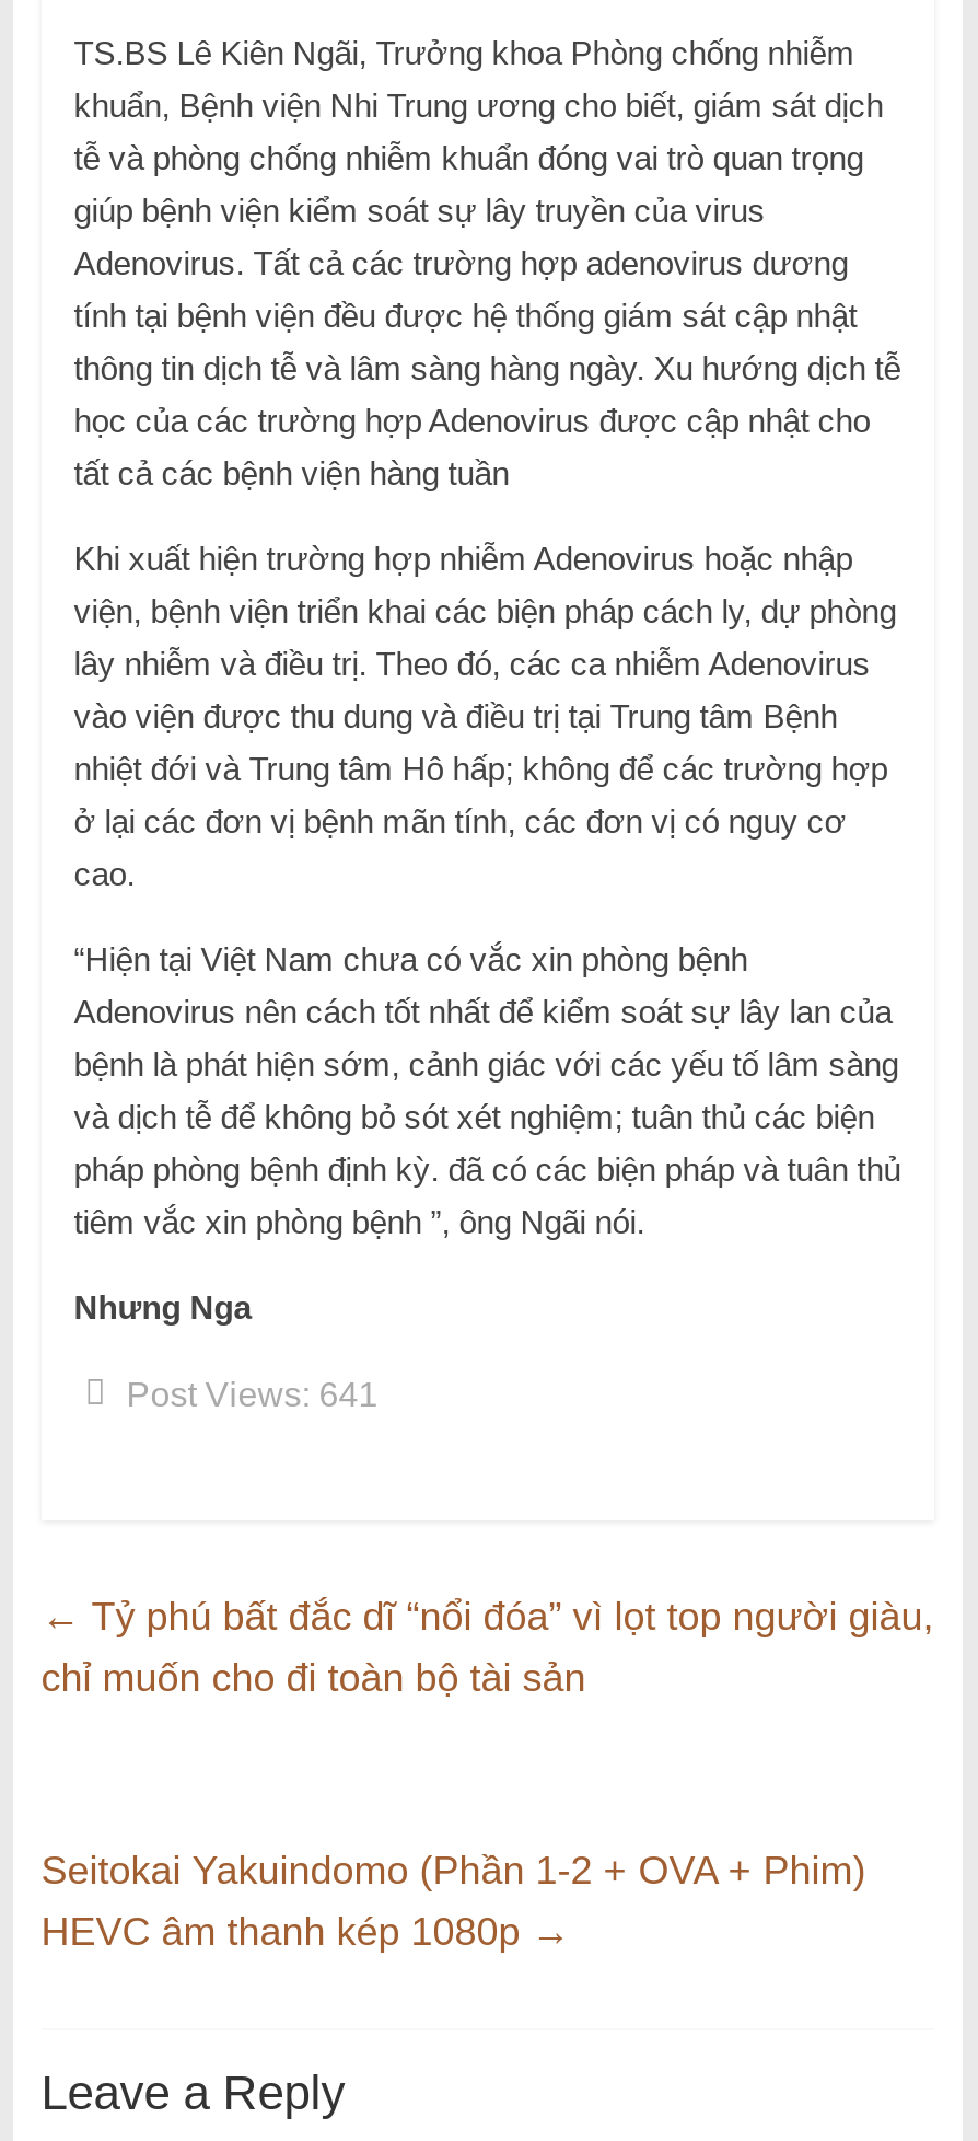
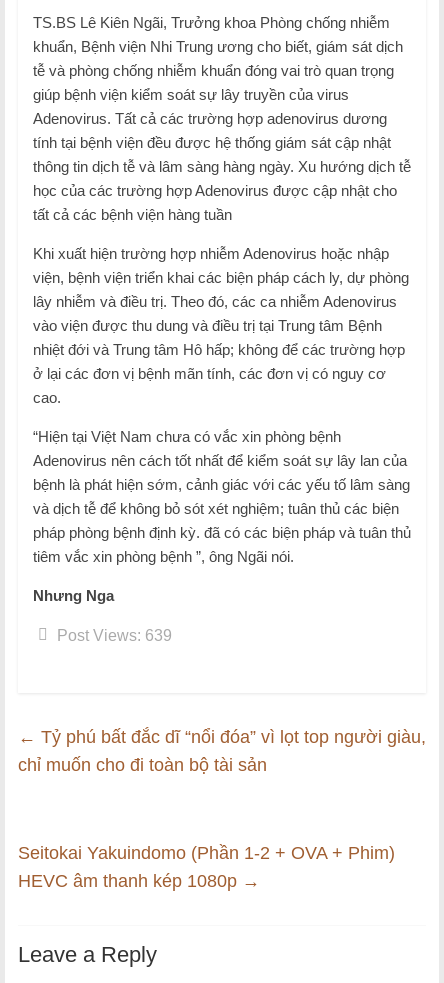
- Post Views: 641
+ Post Views: 639
